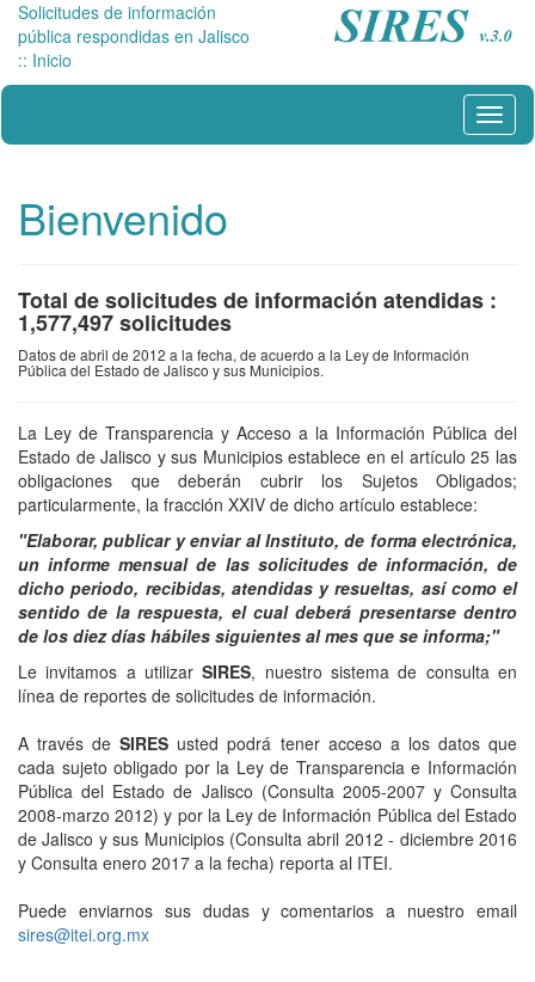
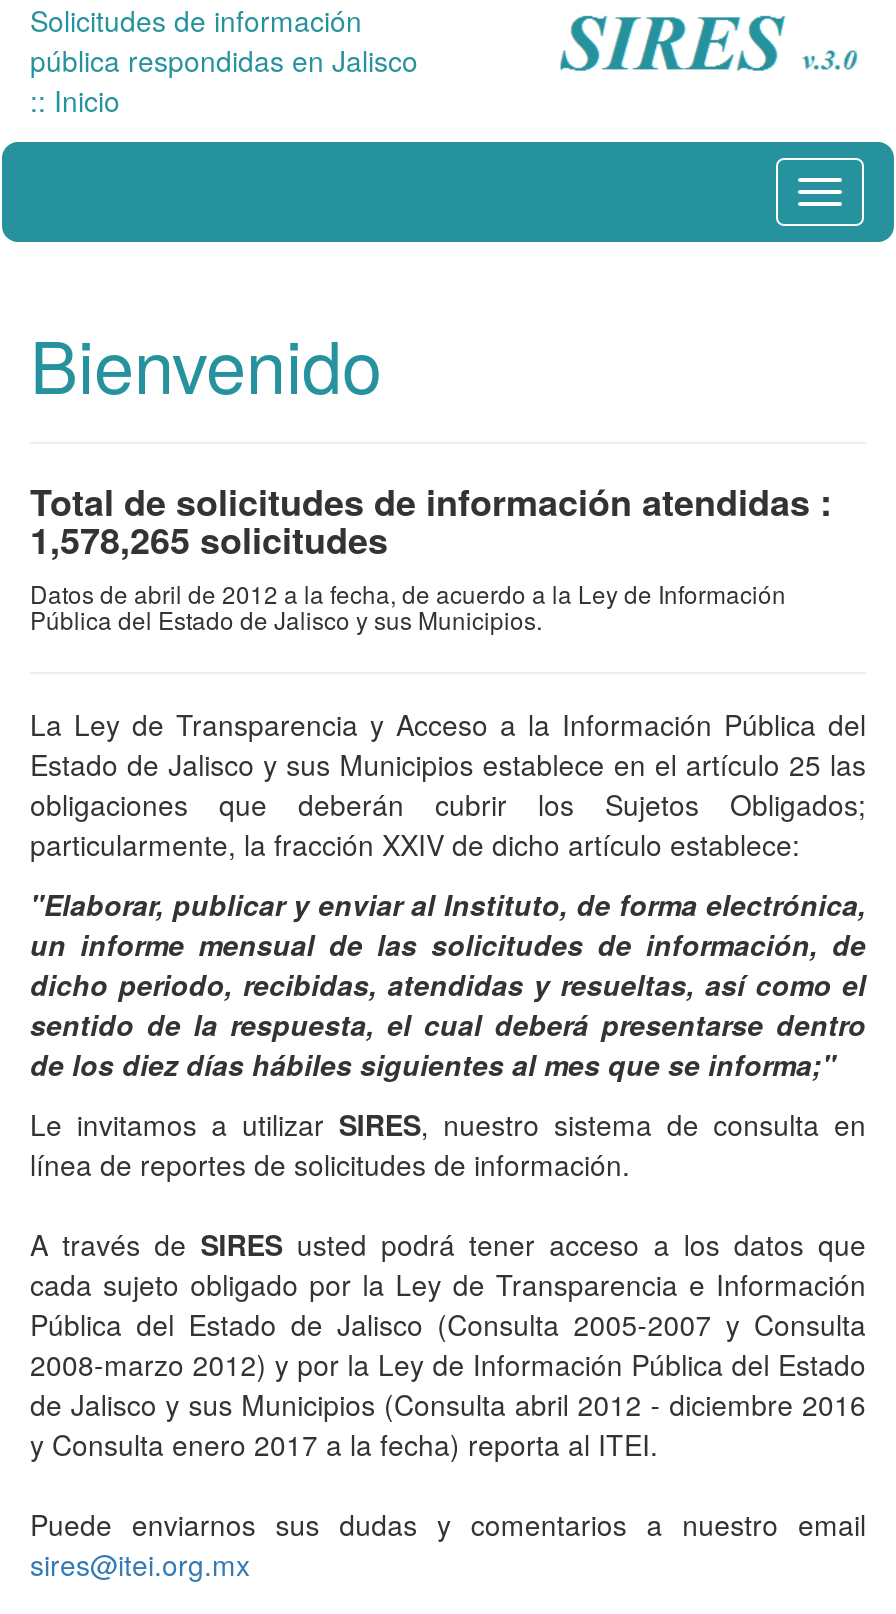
- 1,577,497 solicitudes
+ 1,578,265 solicitudes
